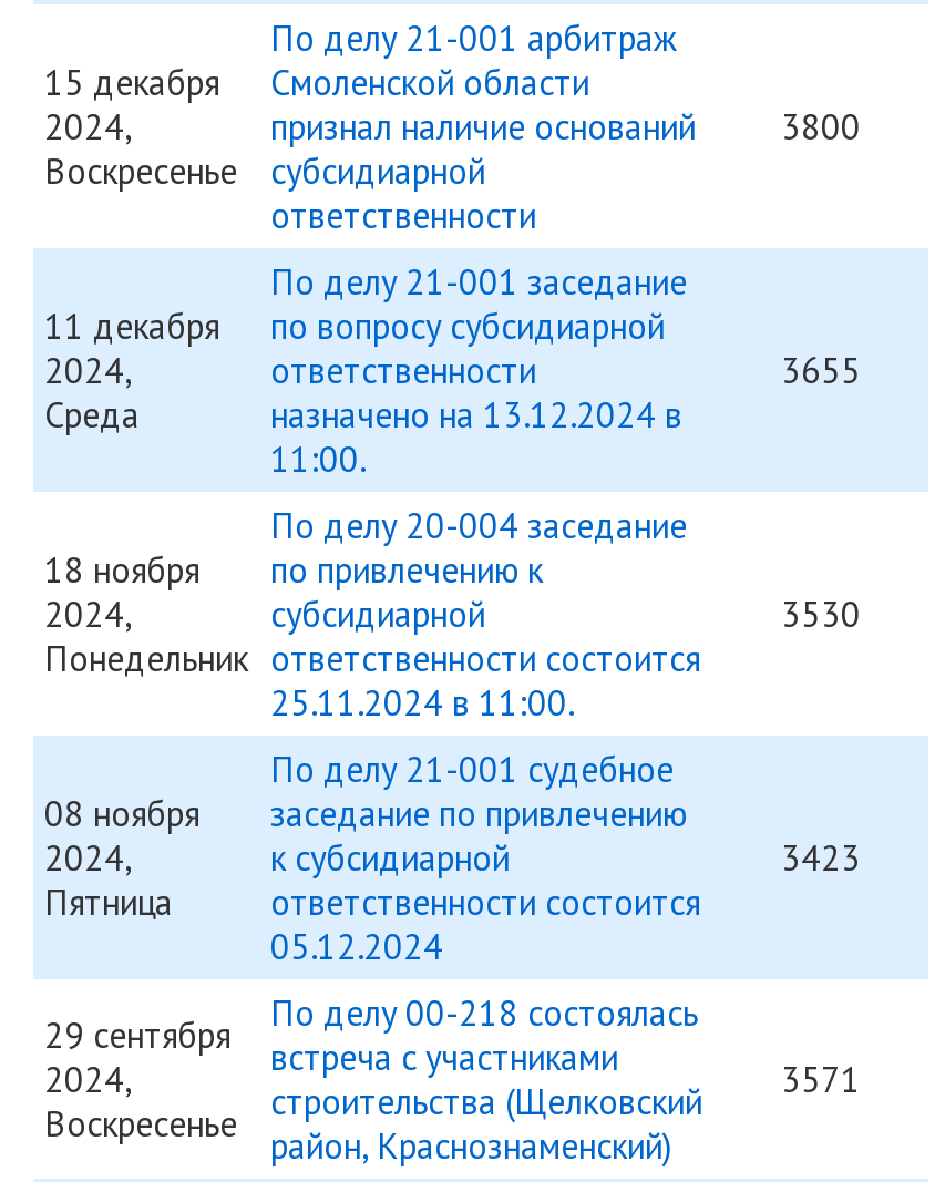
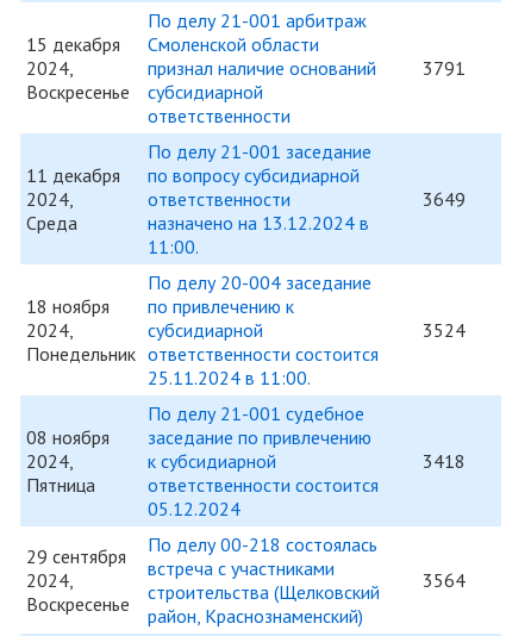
- признал наличие оснований 3800
+ признал наличие оснований 3791

- 3655
+ 3649

- 3530
+ 3524

- 3423
+ 3418

- Воскресенье строительства (Щелковский район, Краснознаменский) 3571
+ Воскресенье строительства (Щелковский район, Краснознаменский) 3564
